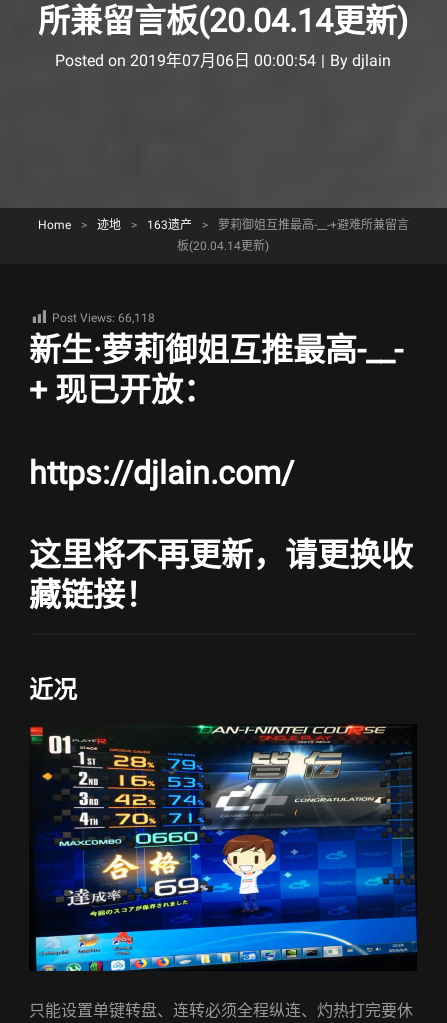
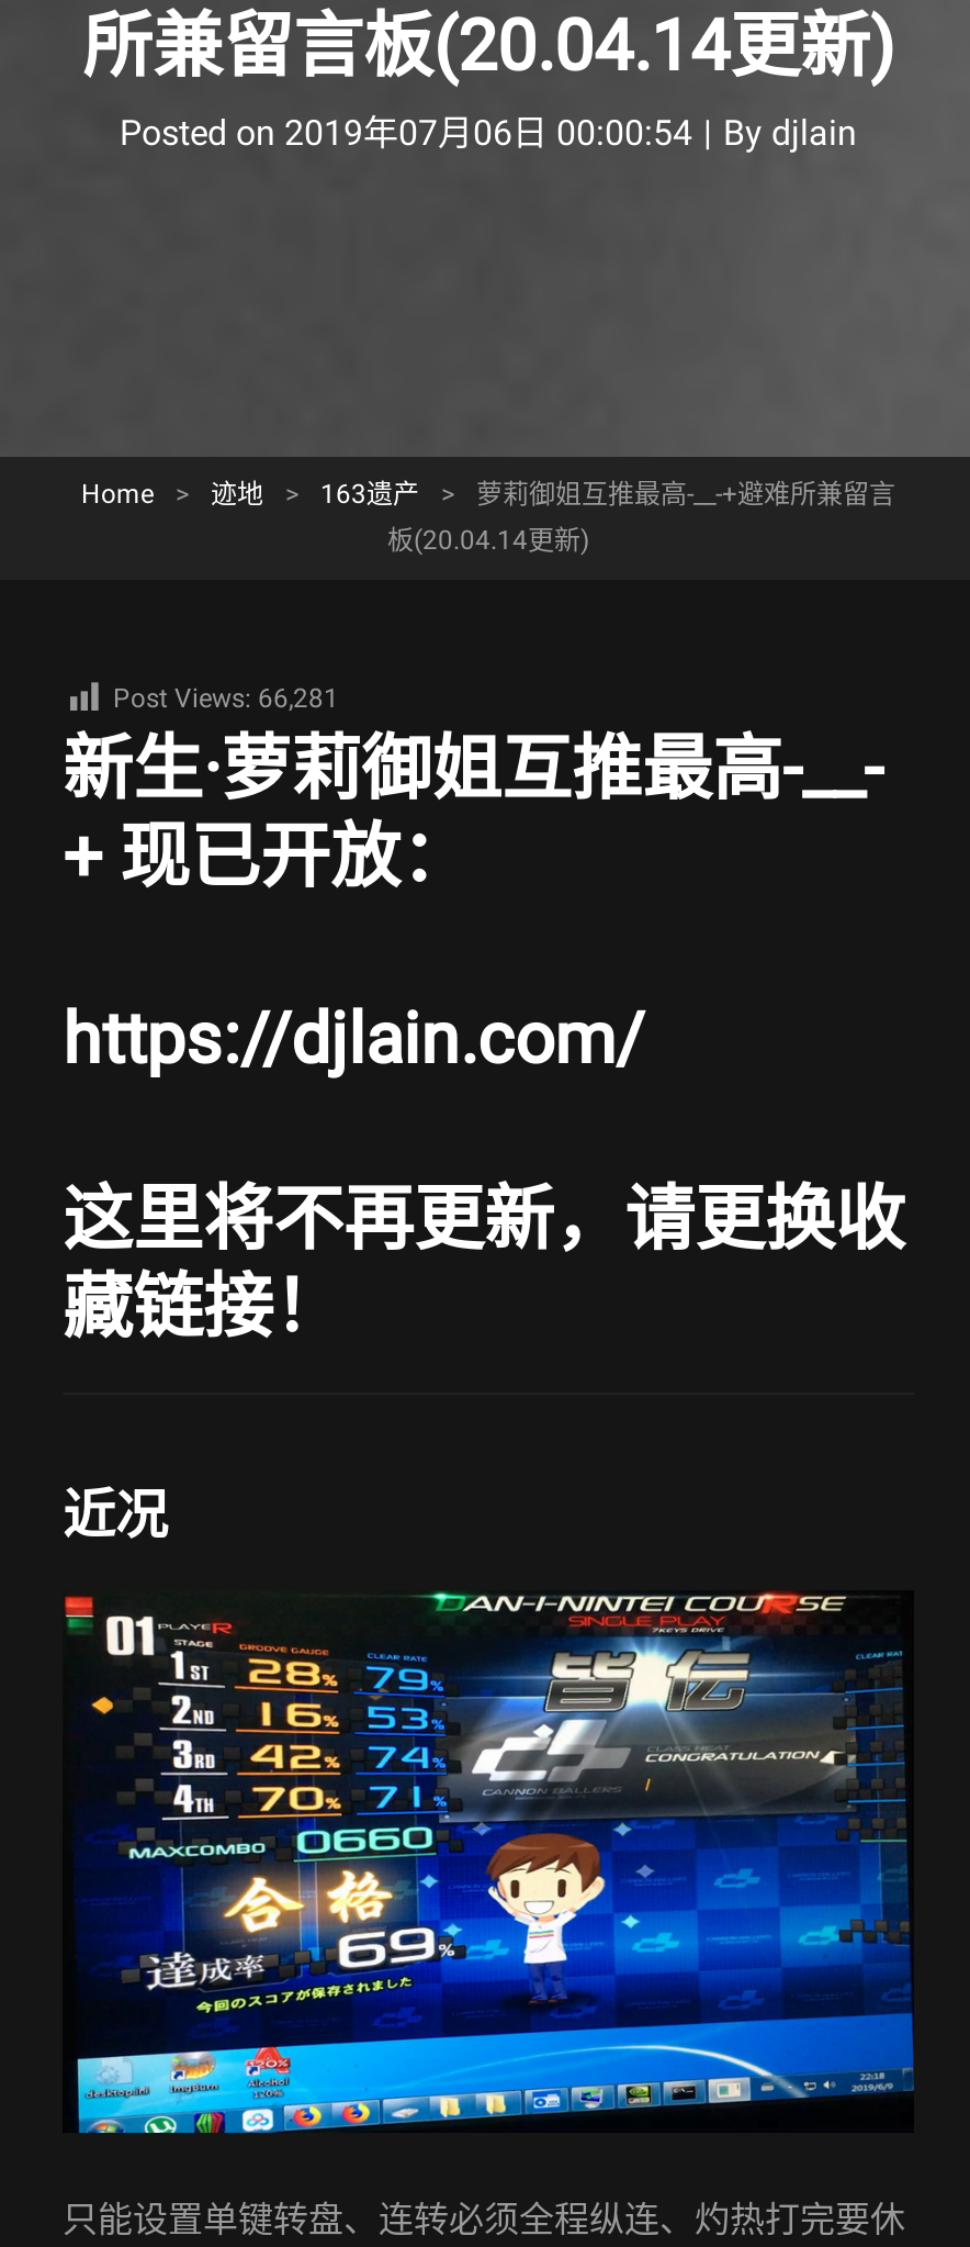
- Post Views: 66,118
+ Post Views: 66,281
